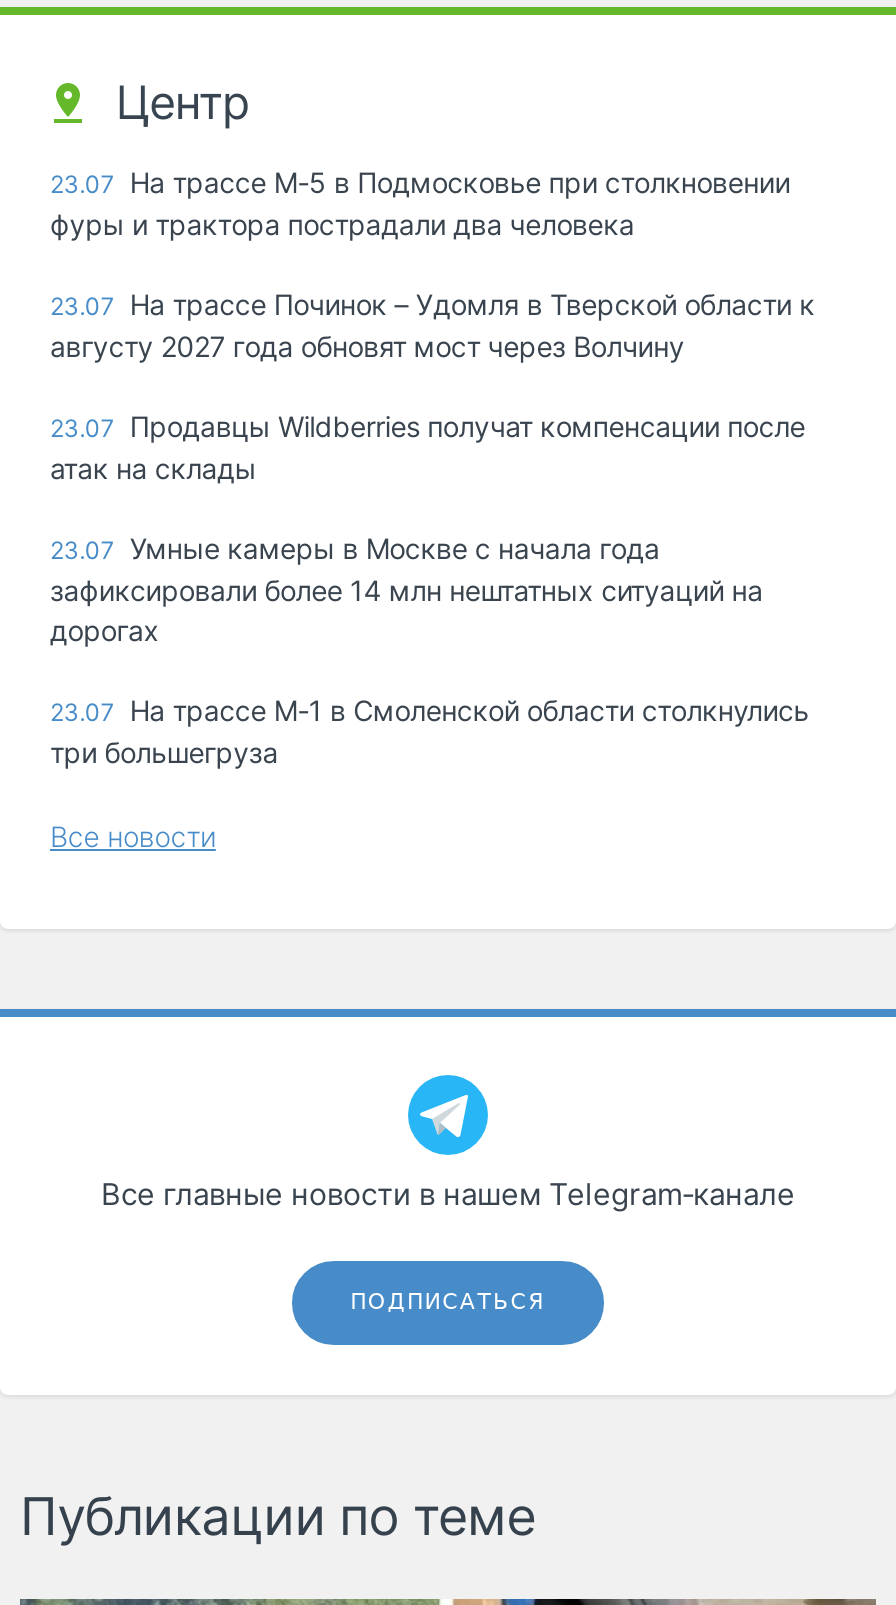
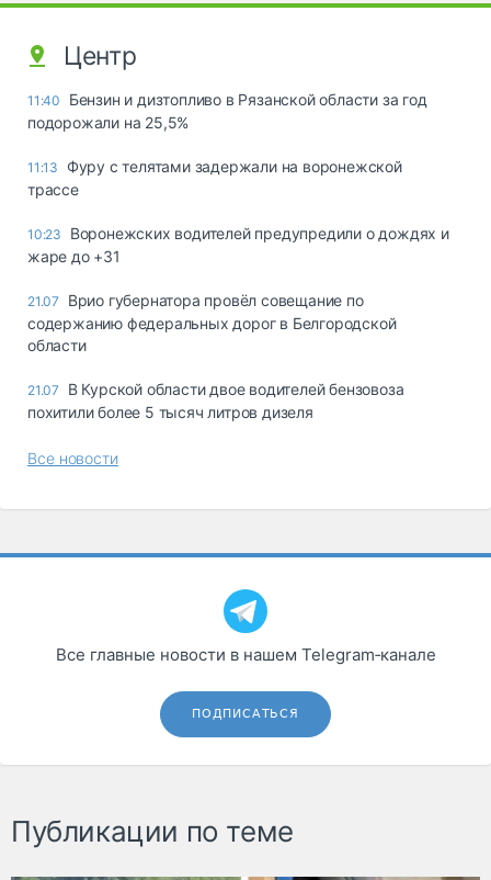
- 23.07 На трассе М-5 в Подмосковье при столкновении
- фуры и трактора пострадали два человека
+ 11:40 Бензин и дизтопливо в Рязанской области за год
+ подорожали на 25,5%

- 23.07 На трассе Починок – Удомля в Тверской области к
- августу 2027 года обновят мост через Волчину
+ 11:13 Фуру с телятами задержали на воронежской
+ трассе

- 23.07 Продавцы Wildberries получат компенсации после
- атак на склады
+ 10:23 Воронежских водителей предупредили о дождях и
+ жаре до +31

- 23.07 Умные камеры в Москве с начала года
- зафиксировали более 14 млн нештатных ситуаций на
- дорогах
+ 21.07 Врио губернатора провёл совещание по
+ содержанию федеральных дорог в Белгородской
+ области

- 23.07 На трассе М-1 в Смоленской области столкнулись
- три большегруза
+ 21.07 В Курской области двое водителей бензовоза
+ похитили более 5 тысяч литров дизеля
